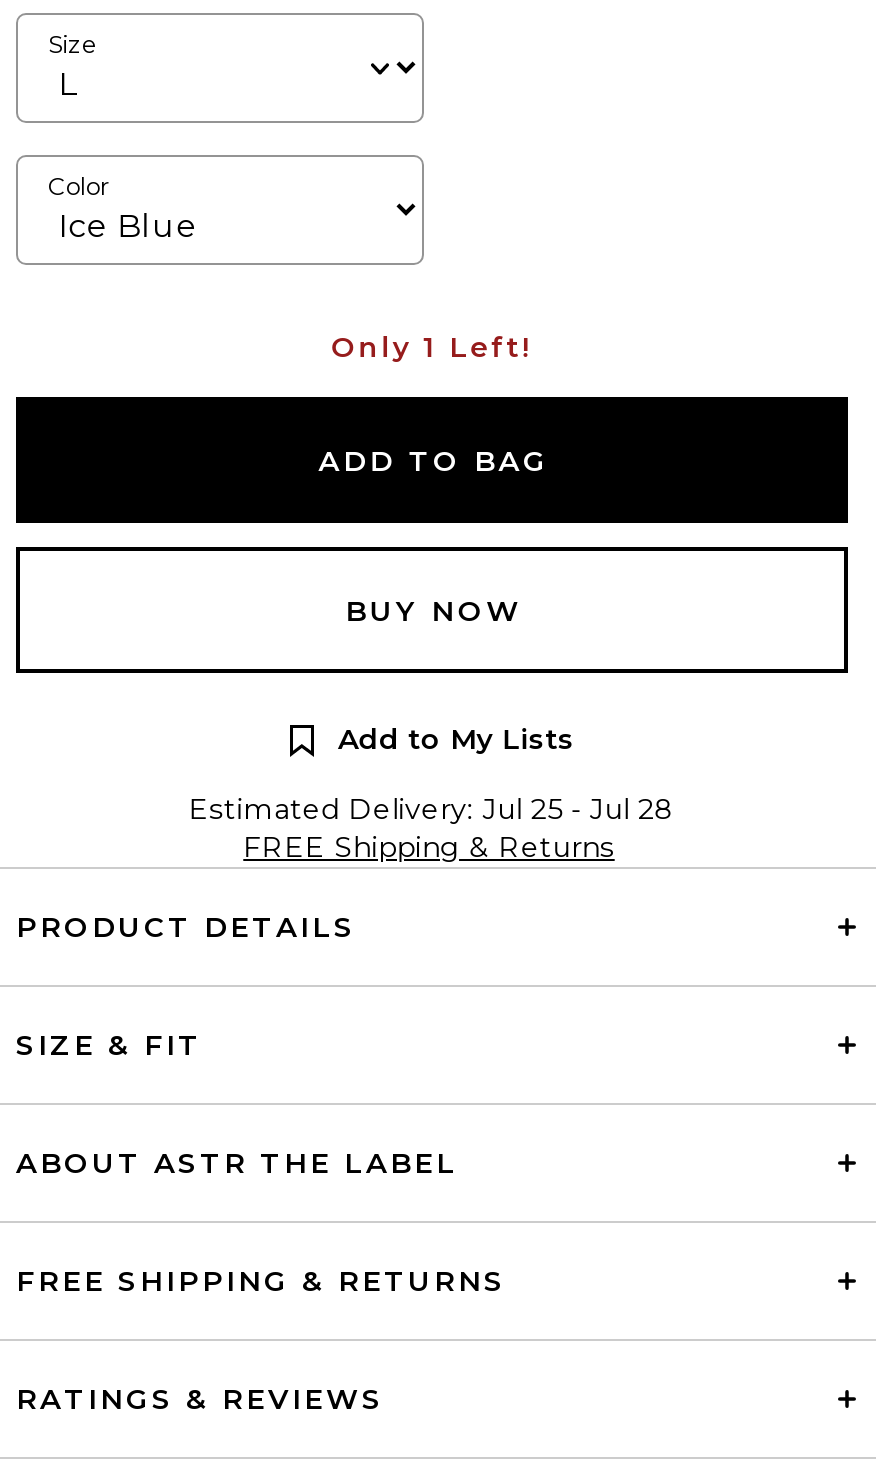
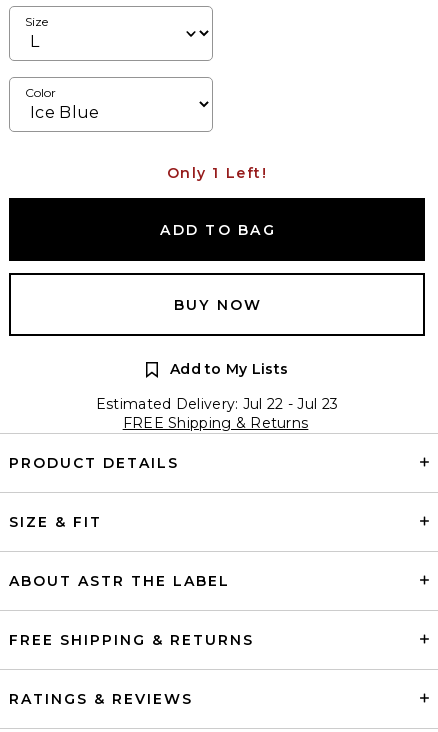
- Estimated Delivery: Jul 25 - Jul 28
+ Estimated Delivery: Jul 22 - Jul 23
